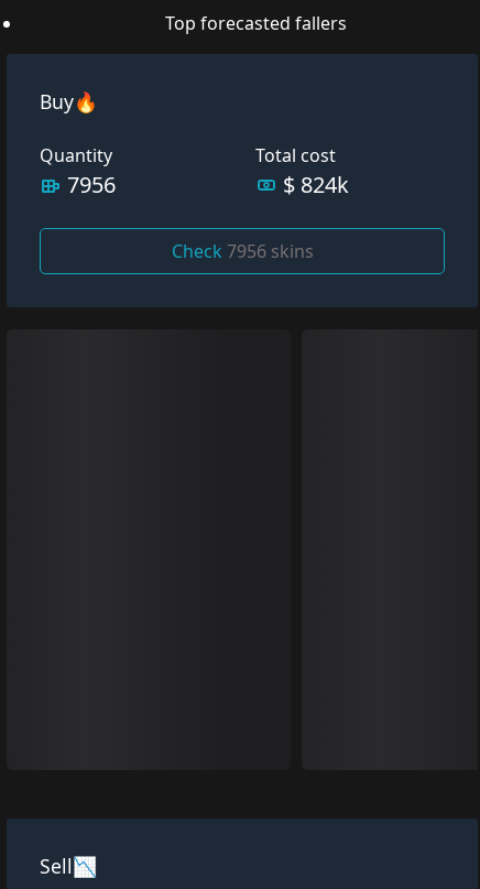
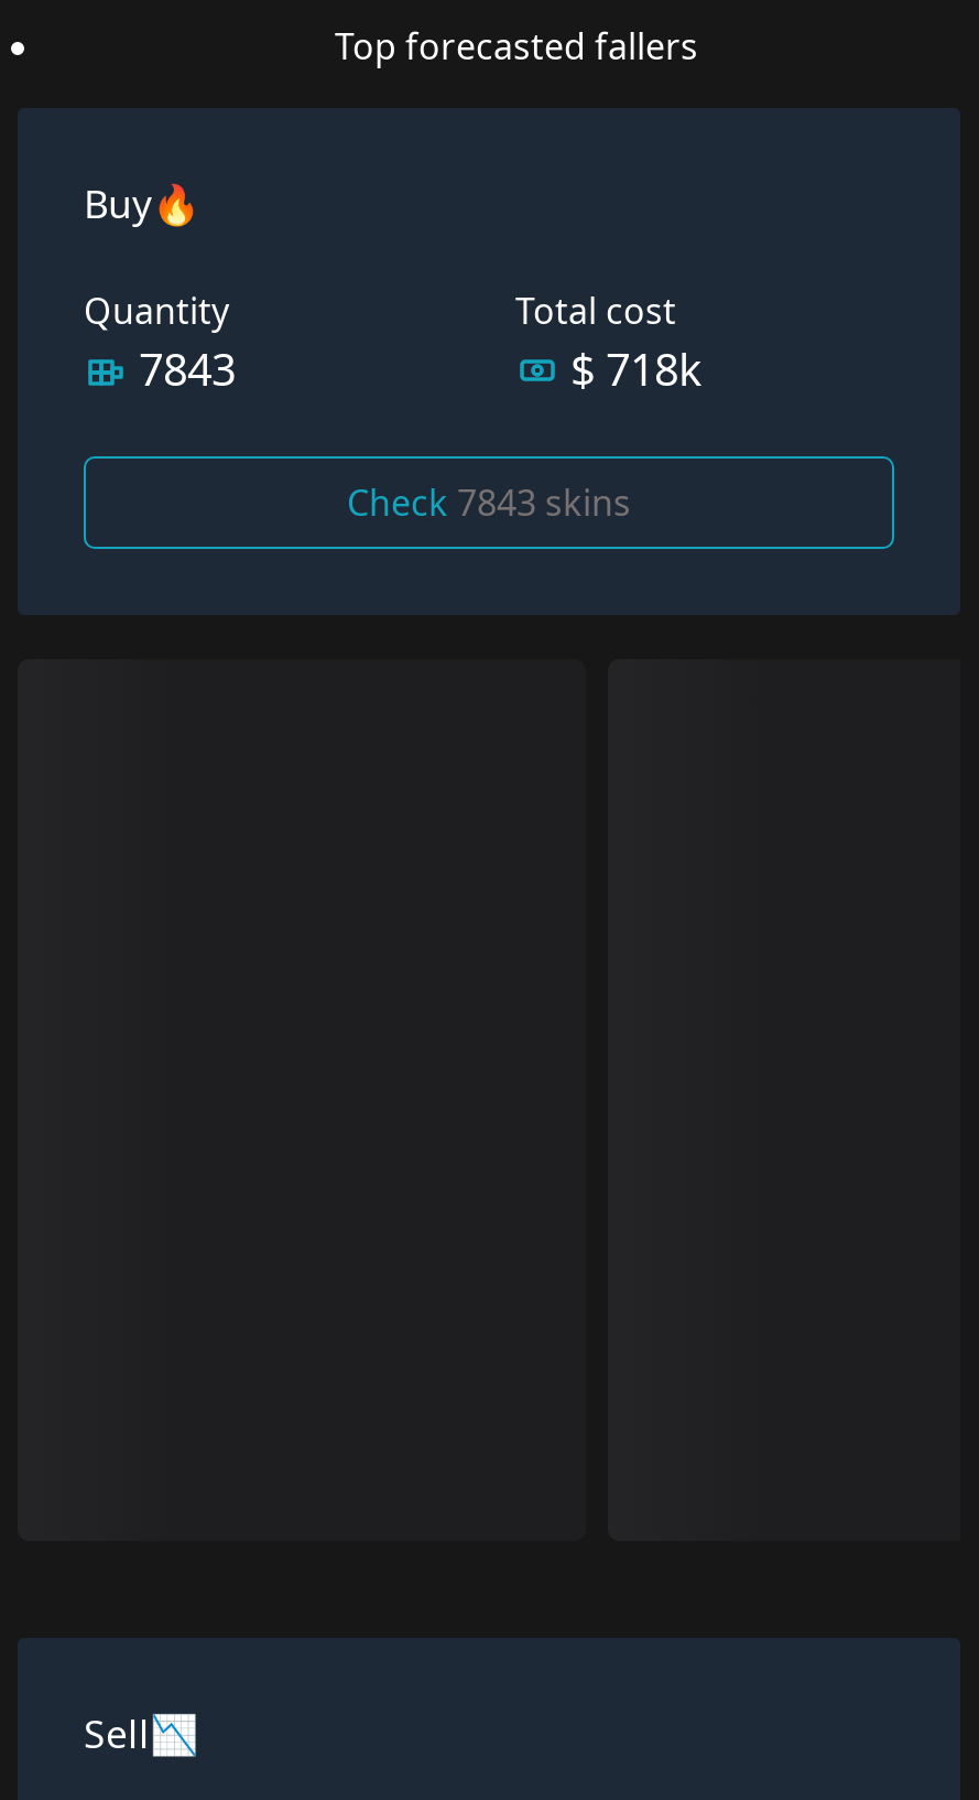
- 7956
+ 7843

- $ 824k
+ $ 718k

- Check 7956 skins
+ Check 7843 skins
